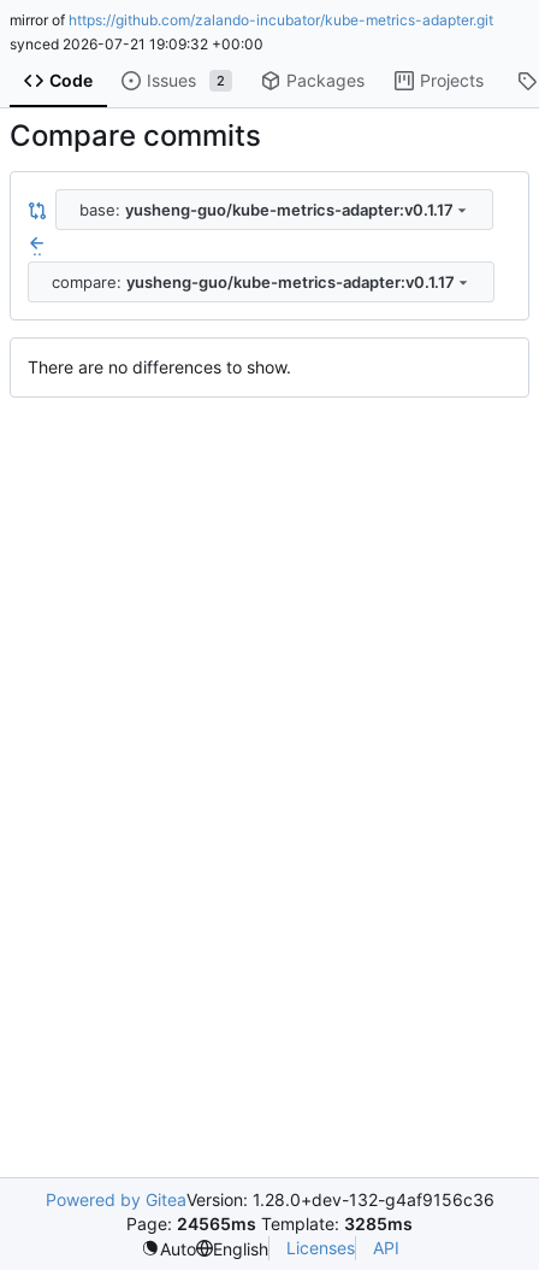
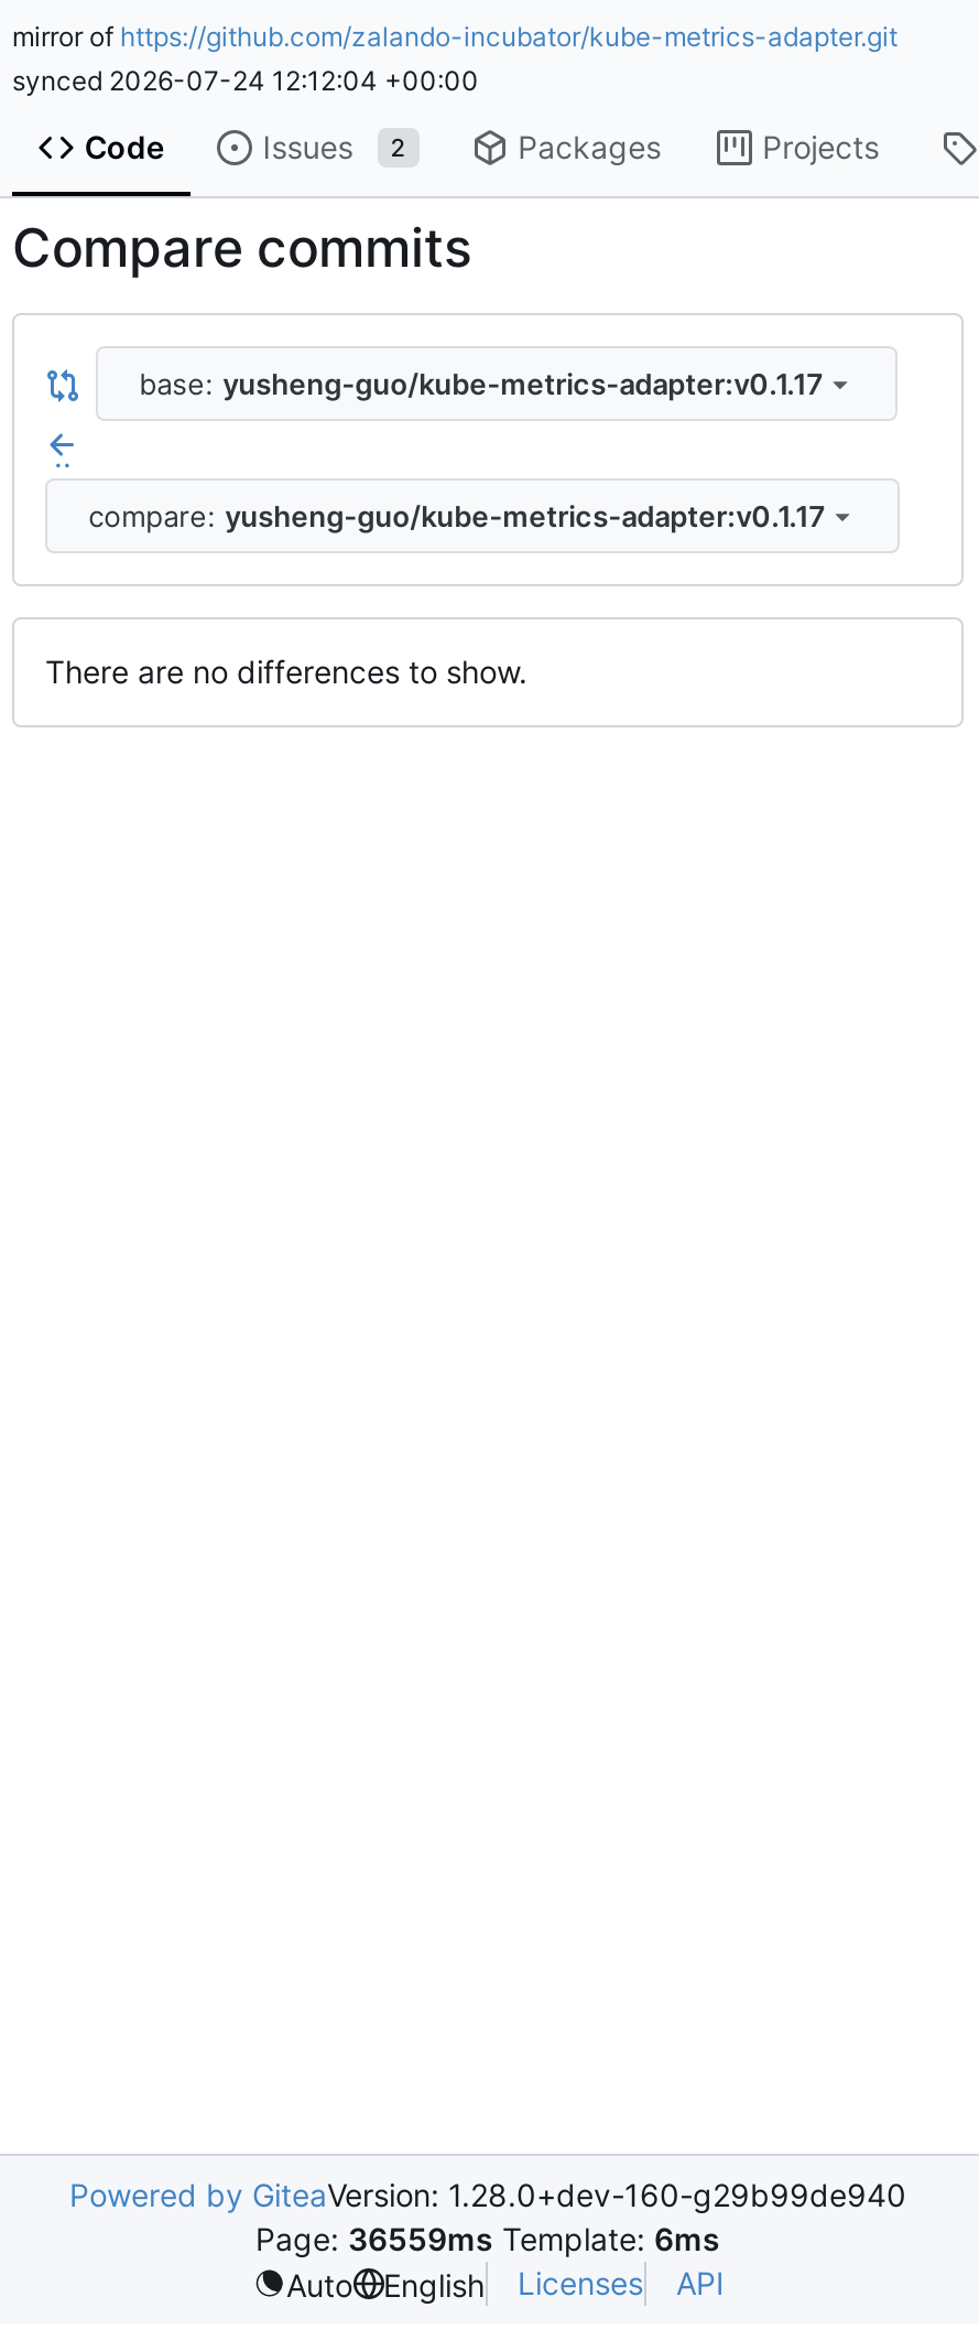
- synced 2026-07-21 19:09:32 +00:00
+ synced 2026-07-24 12:12:04 +00:00

- Powered by GiteaVersion: 1.28.0+dev-132-g4af9156c36
+ Powered by GiteaVersion: 1.28.0+dev-160-g29b99de940

- Page: 24565ms Template: 3285ms
+ Page: 36559ms Template: 6ms
